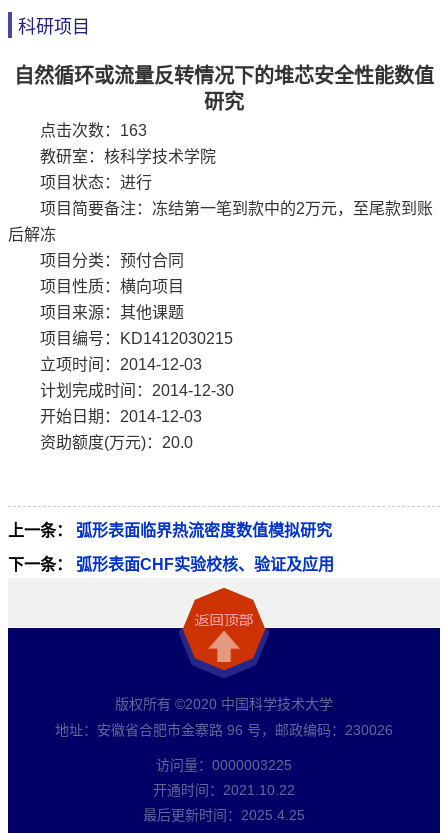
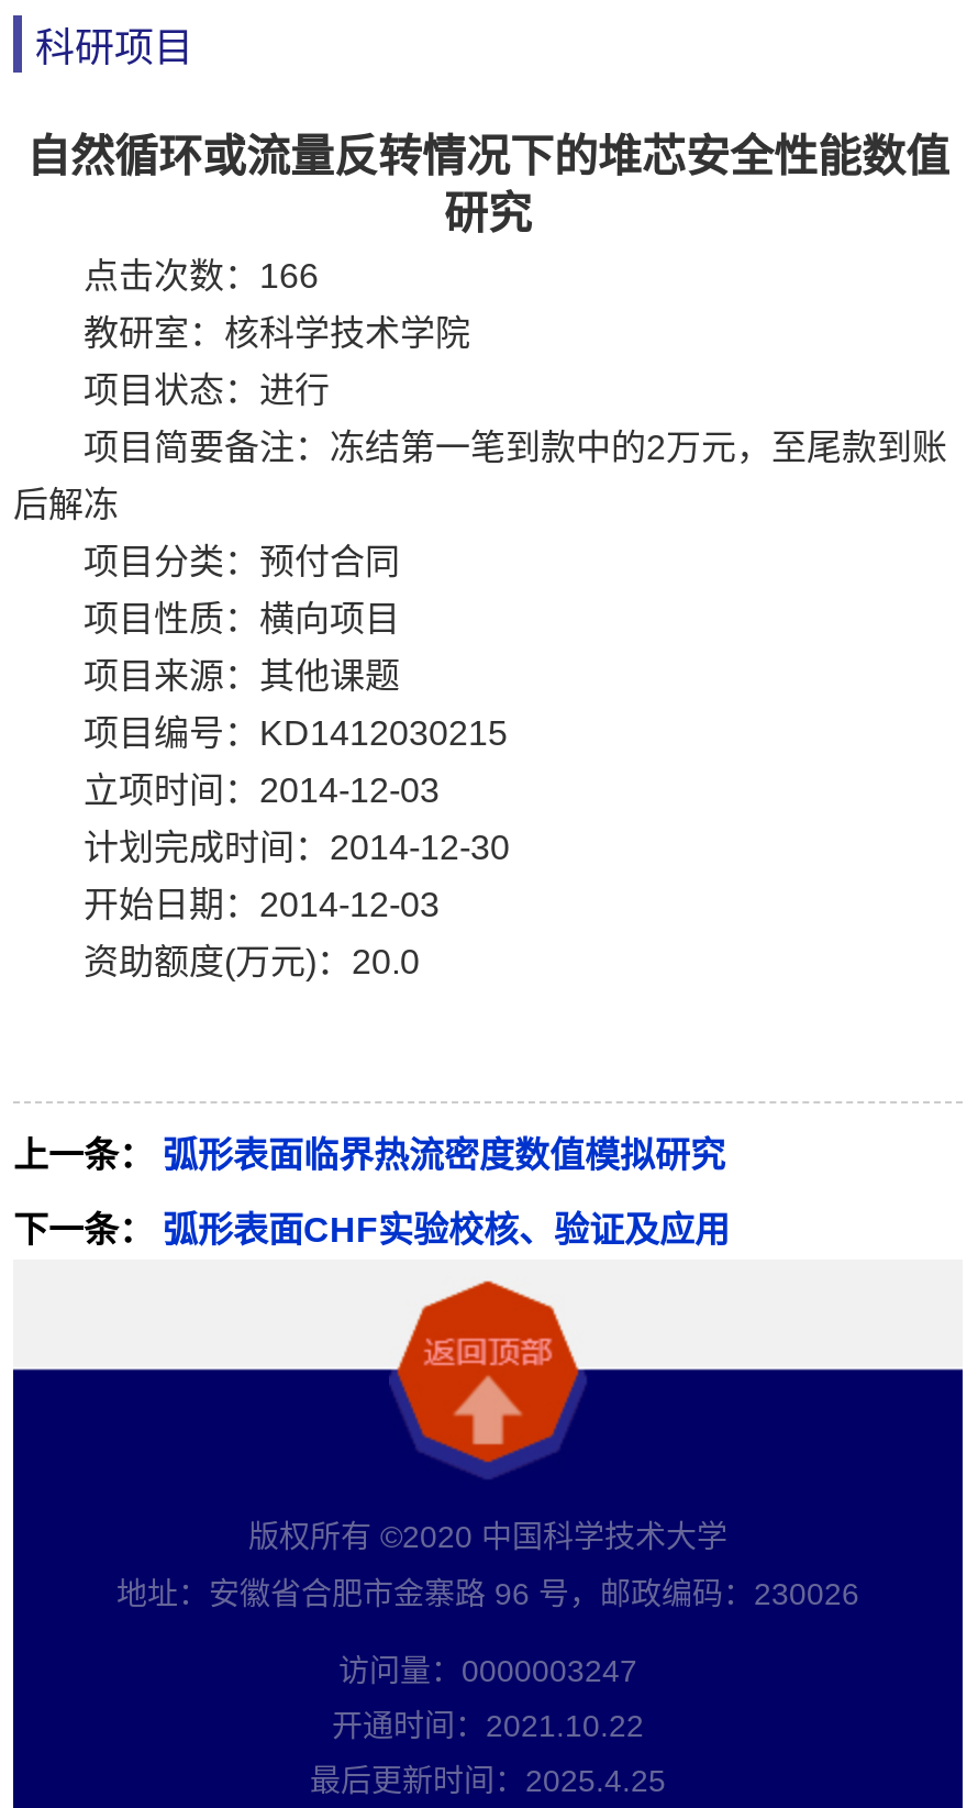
- 点击次数：163
+ 点击次数：166

- 访问量：0000003225
+ 访问量：0000003247
